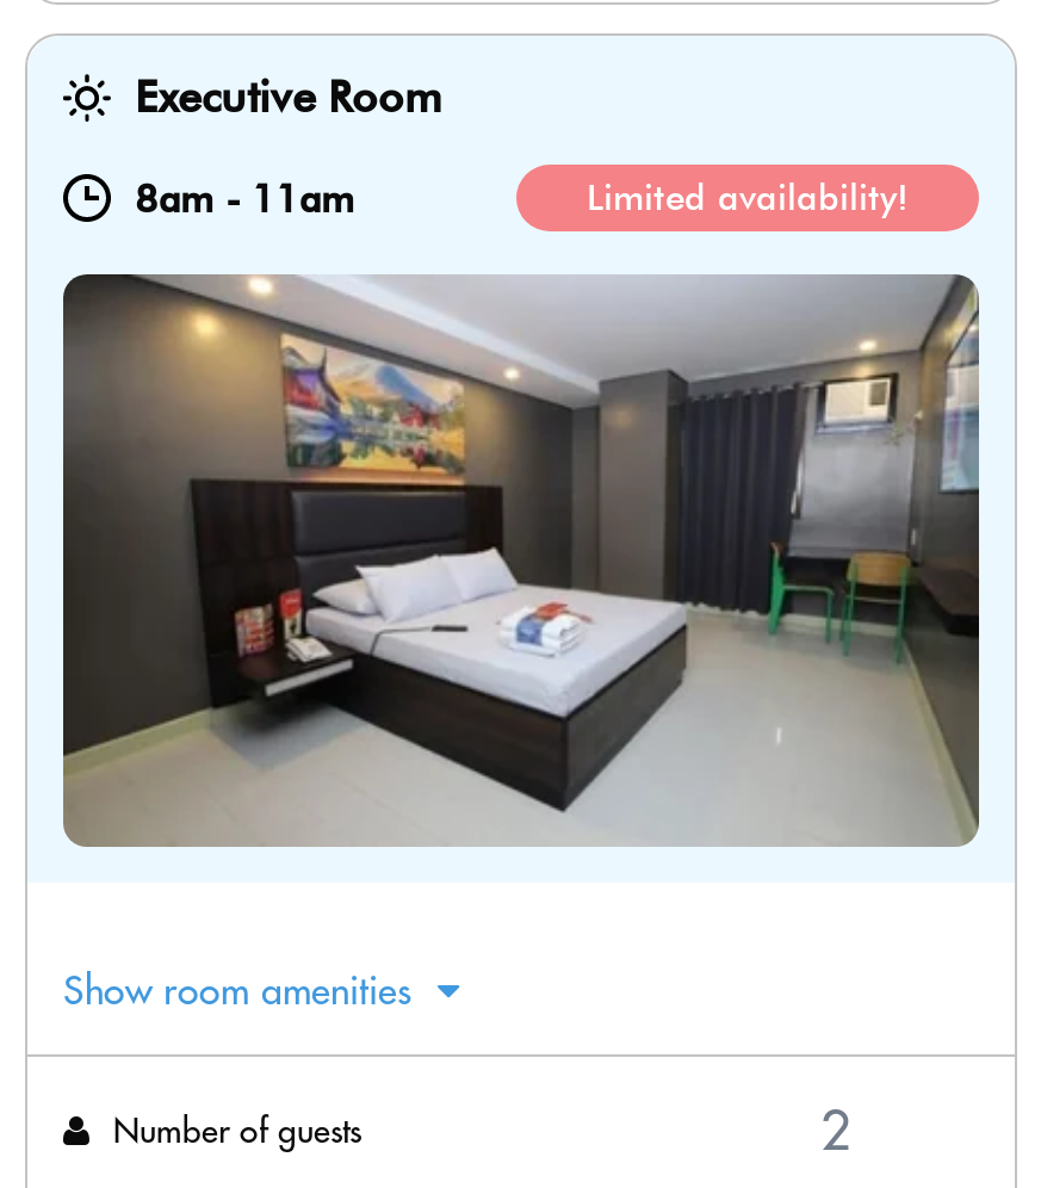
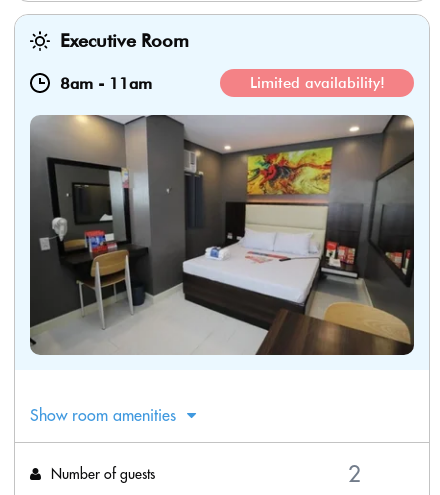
- [image]
+ [image]
